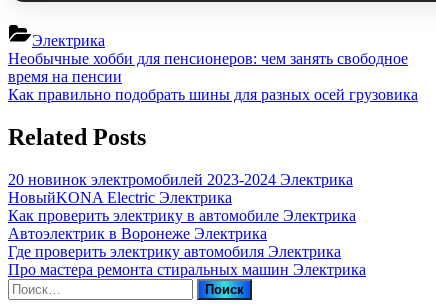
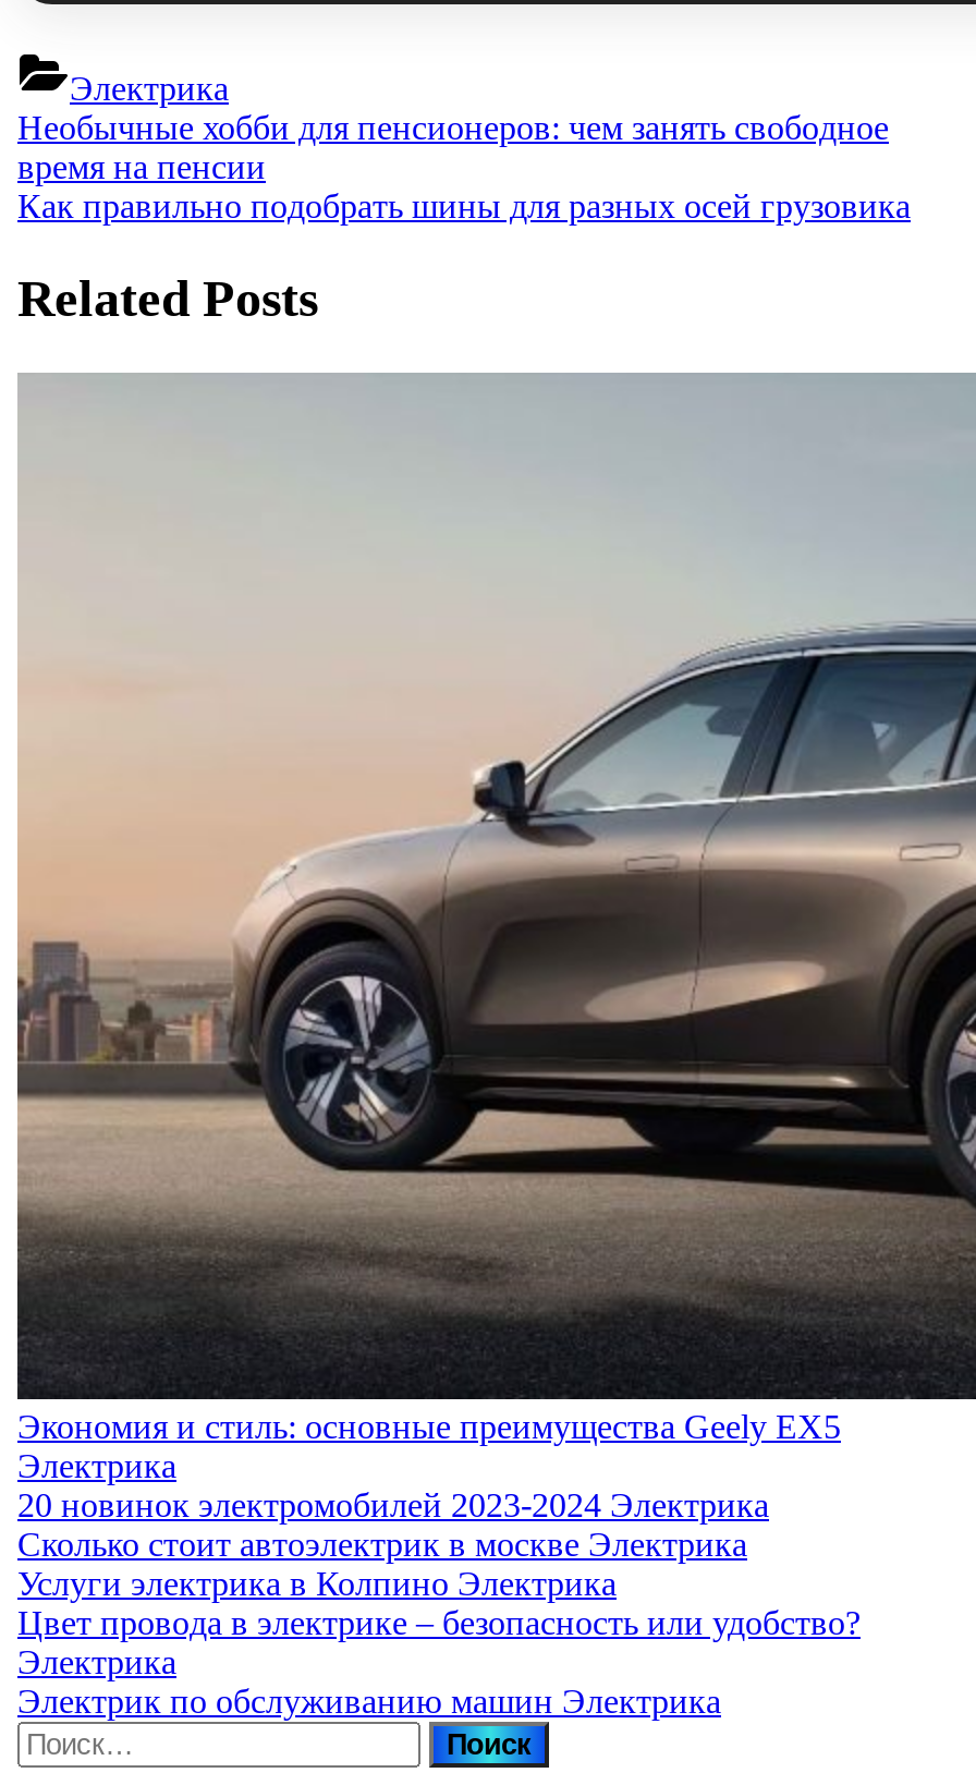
+ [image]
+ Экономия и стиль: основные преимущества Geely EX5
+ Электрика

- НовыйKONA Electric Электрика
- Как проверить электрику в автомобиле Электрика
- Автоэлектрик в Воронеже Электрика
- Где проверить электрику автомобиля Электрика
- Про мастера ремонта стиральных машин Электрика
+ Сколько стоит автоэлектрик в москве Электрика
+ Услуги электрика в Колпино Электрика
+ Цвет провода в электрике – безопасность или удобство?
+ Электрика
+ Электрик по обслуживанию машин Электрика
